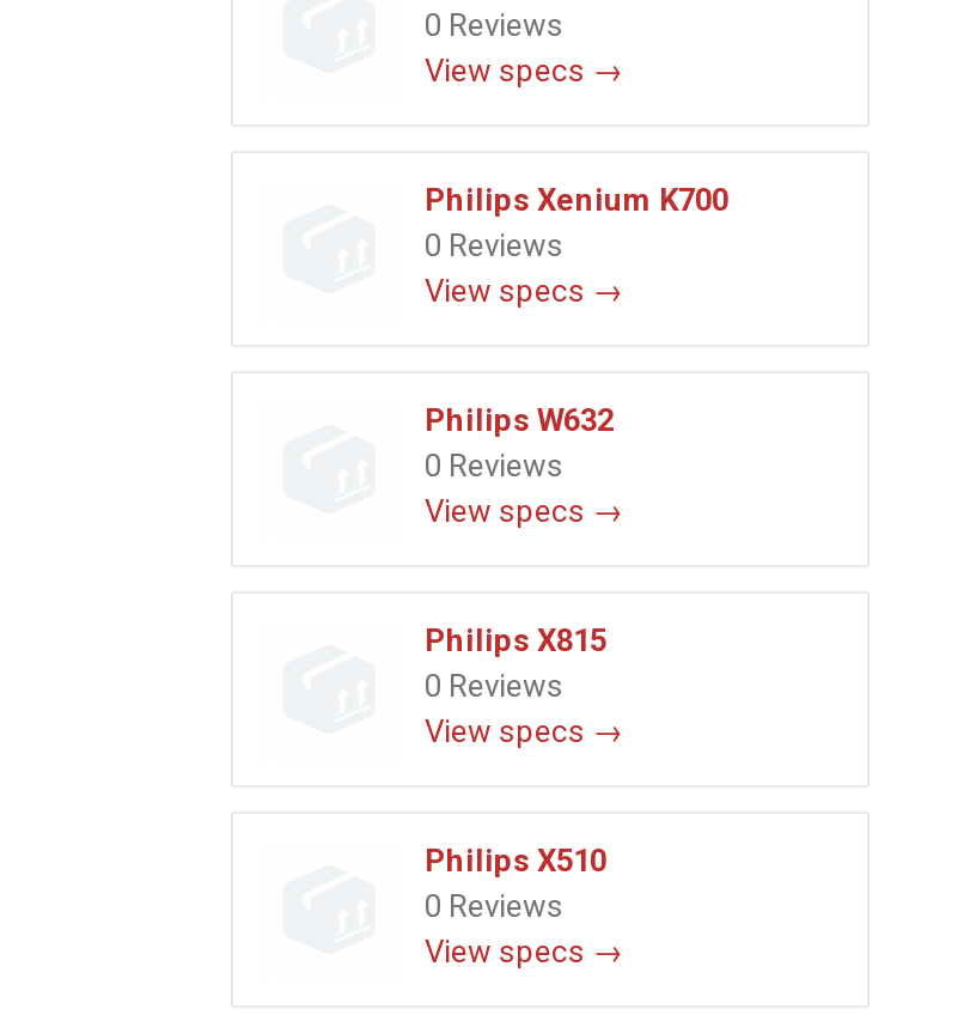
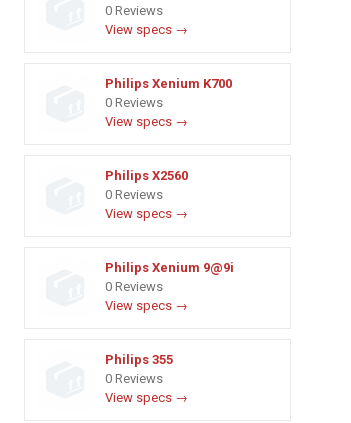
- Philips W632
+ Philips X2560

- Philips X815
+ Philips Xenium 9@9i

- Philips X510
+ Philips 355
